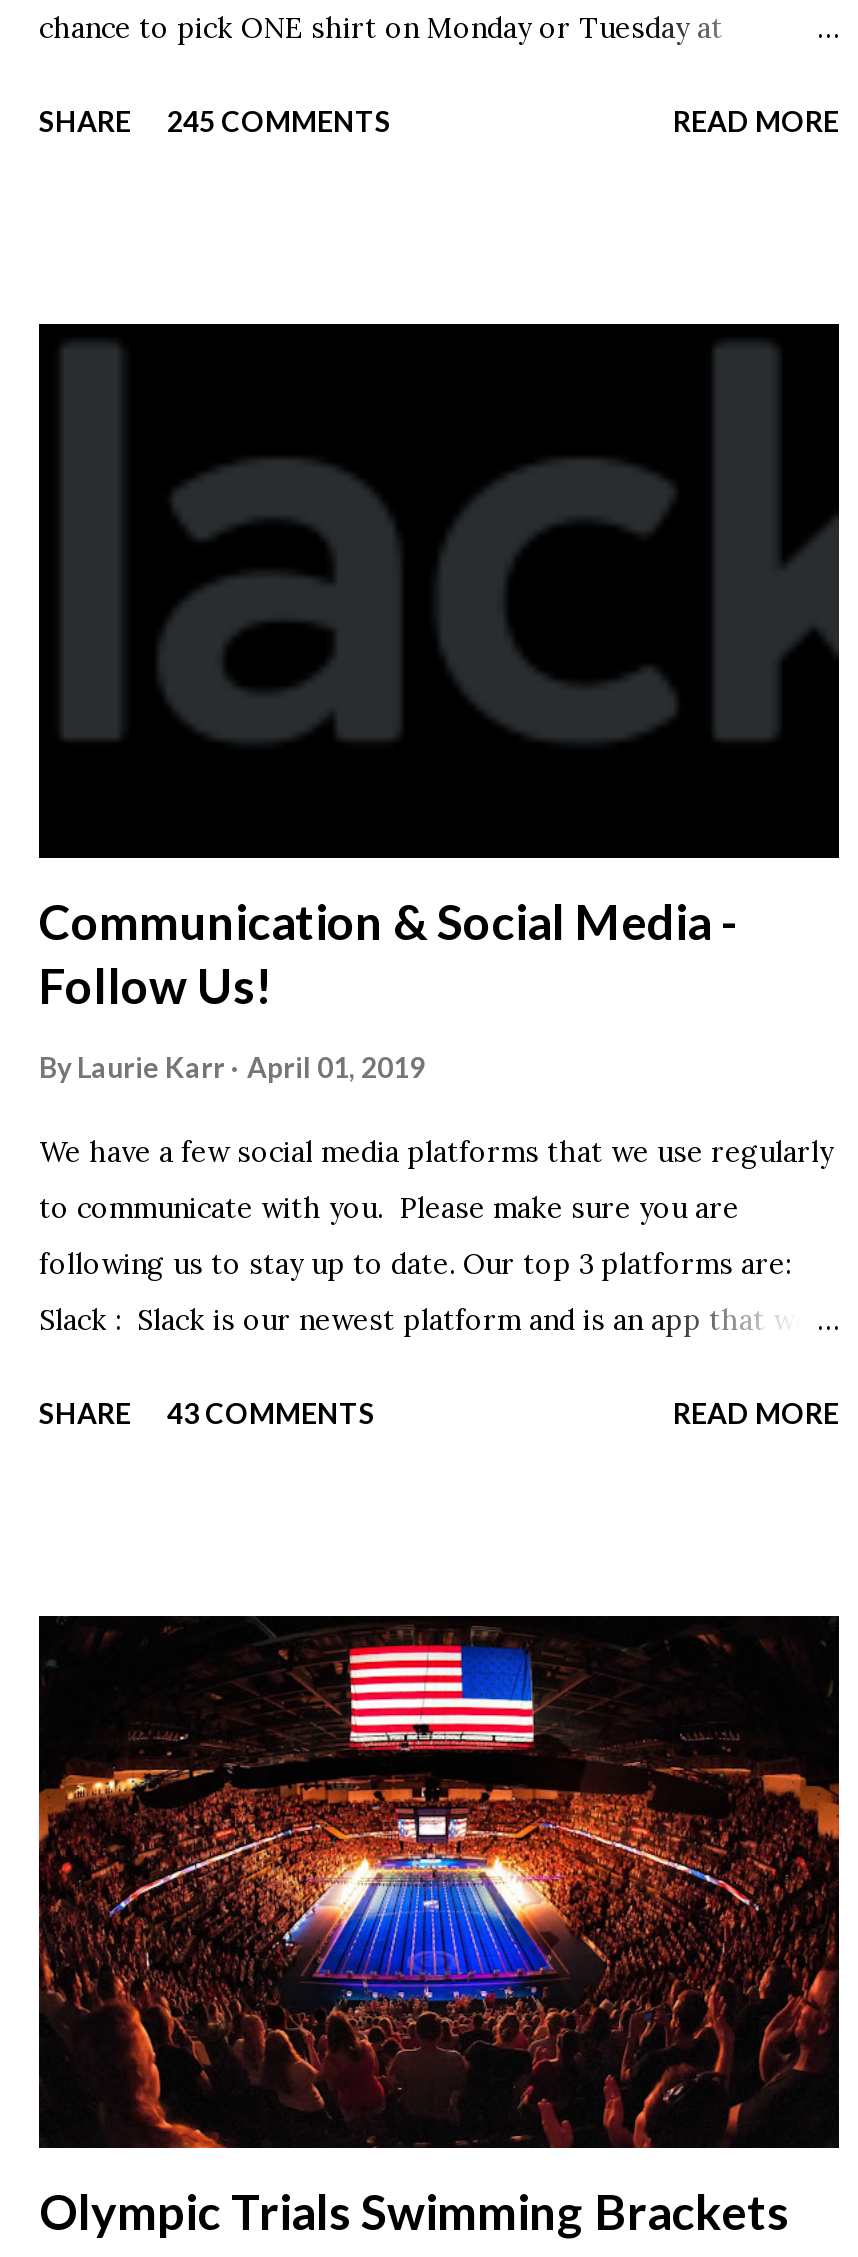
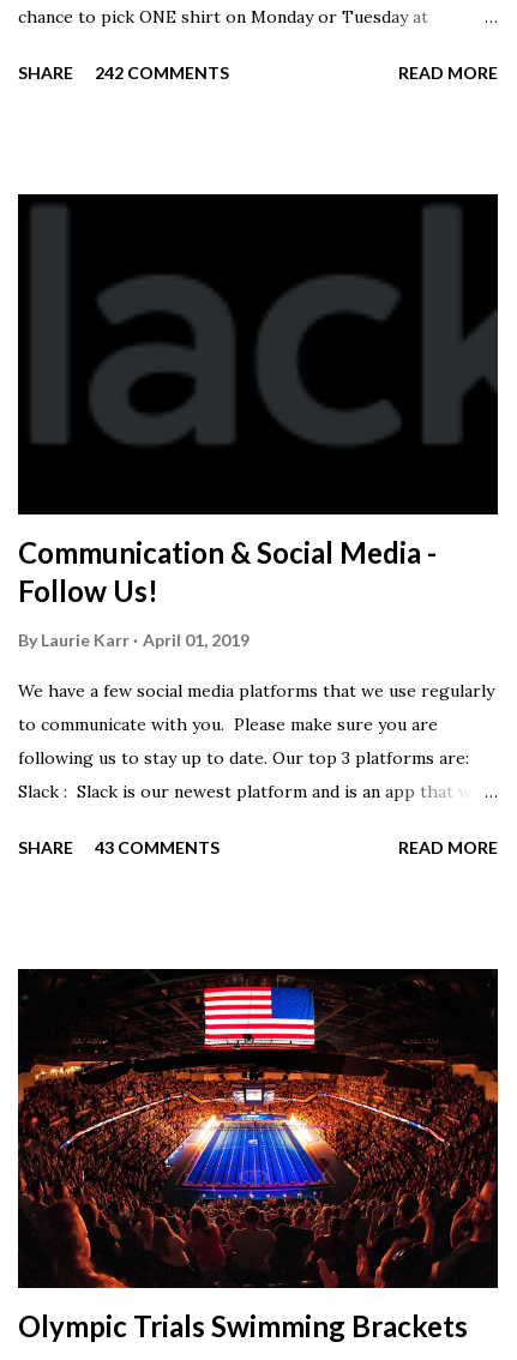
- SHARE 245 COMMENTS
+ SHARE 242 COMMENTS
